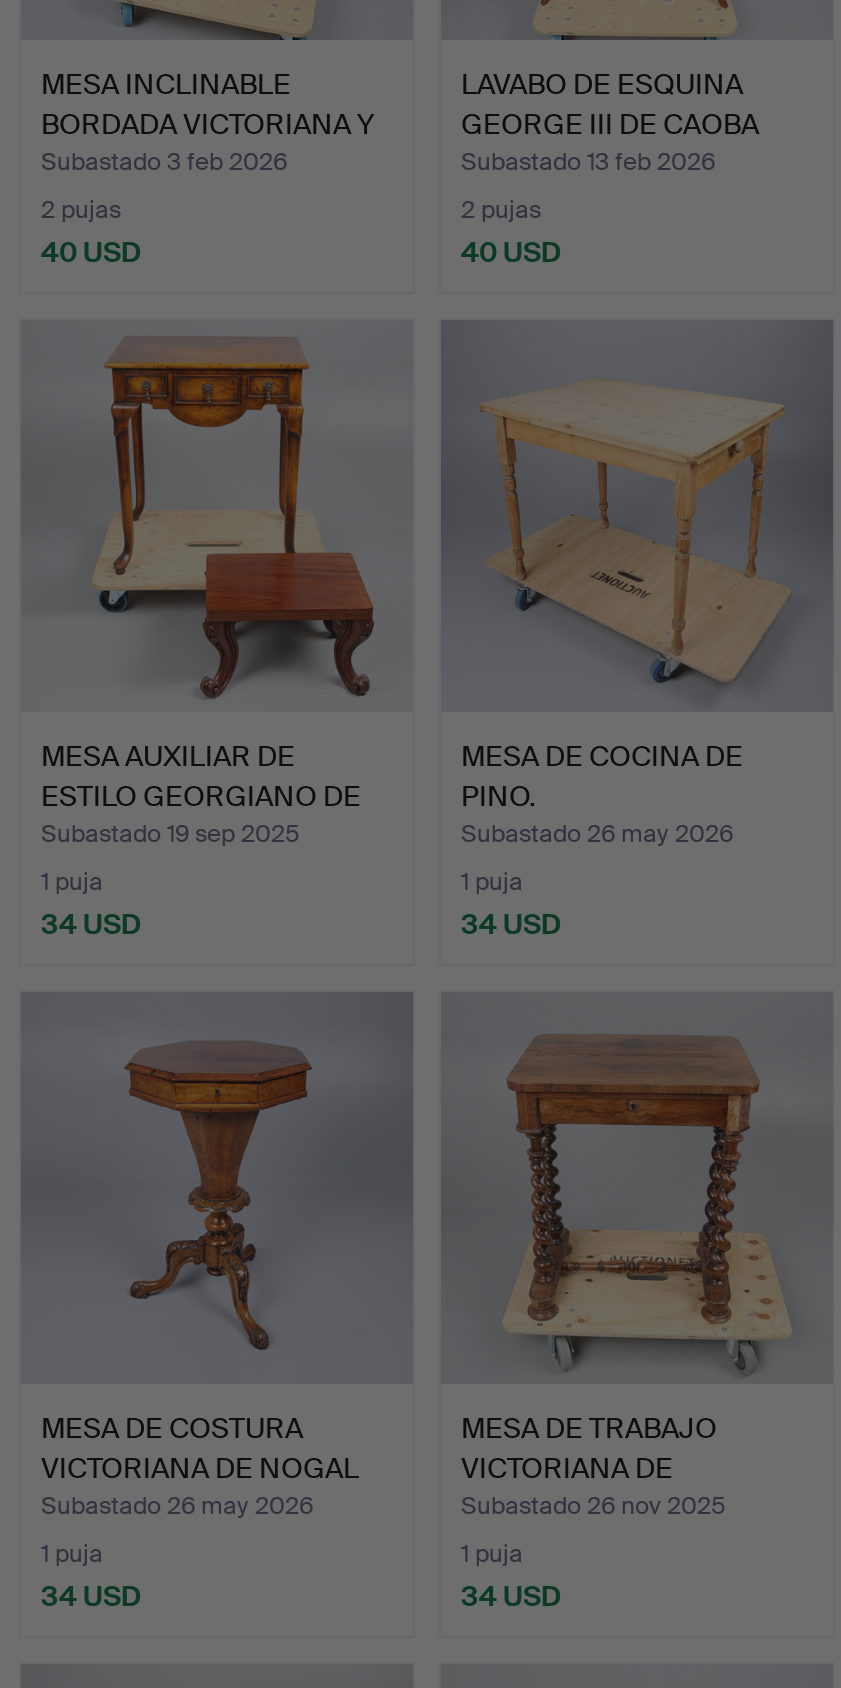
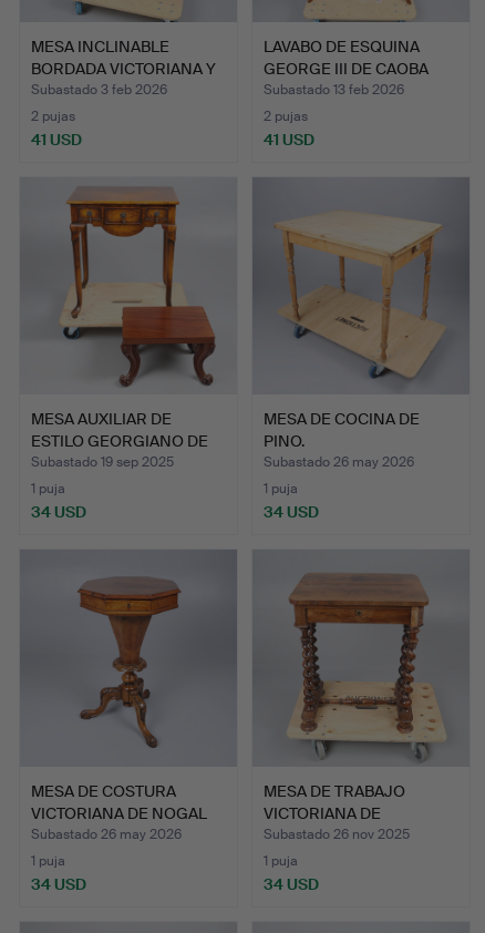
- 40 USD
+ 41 USD

- 40 USD
+ 41 USD
